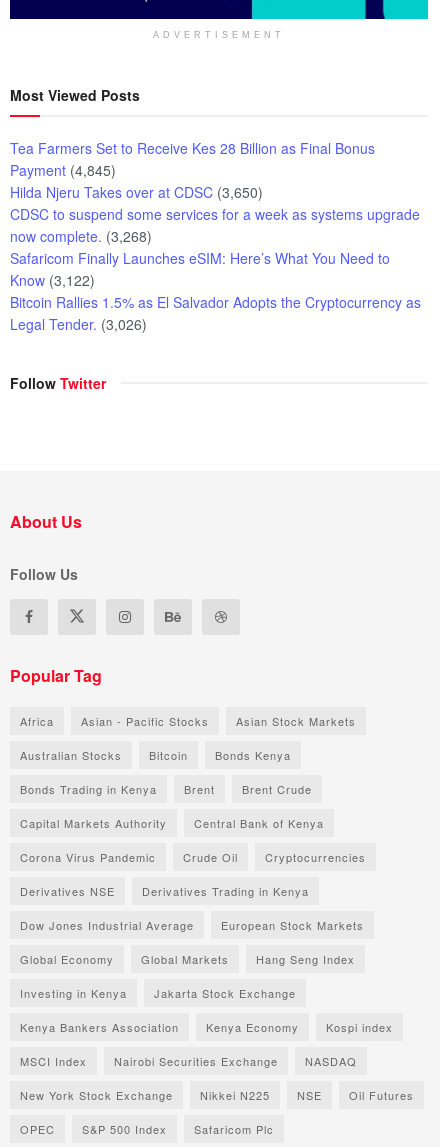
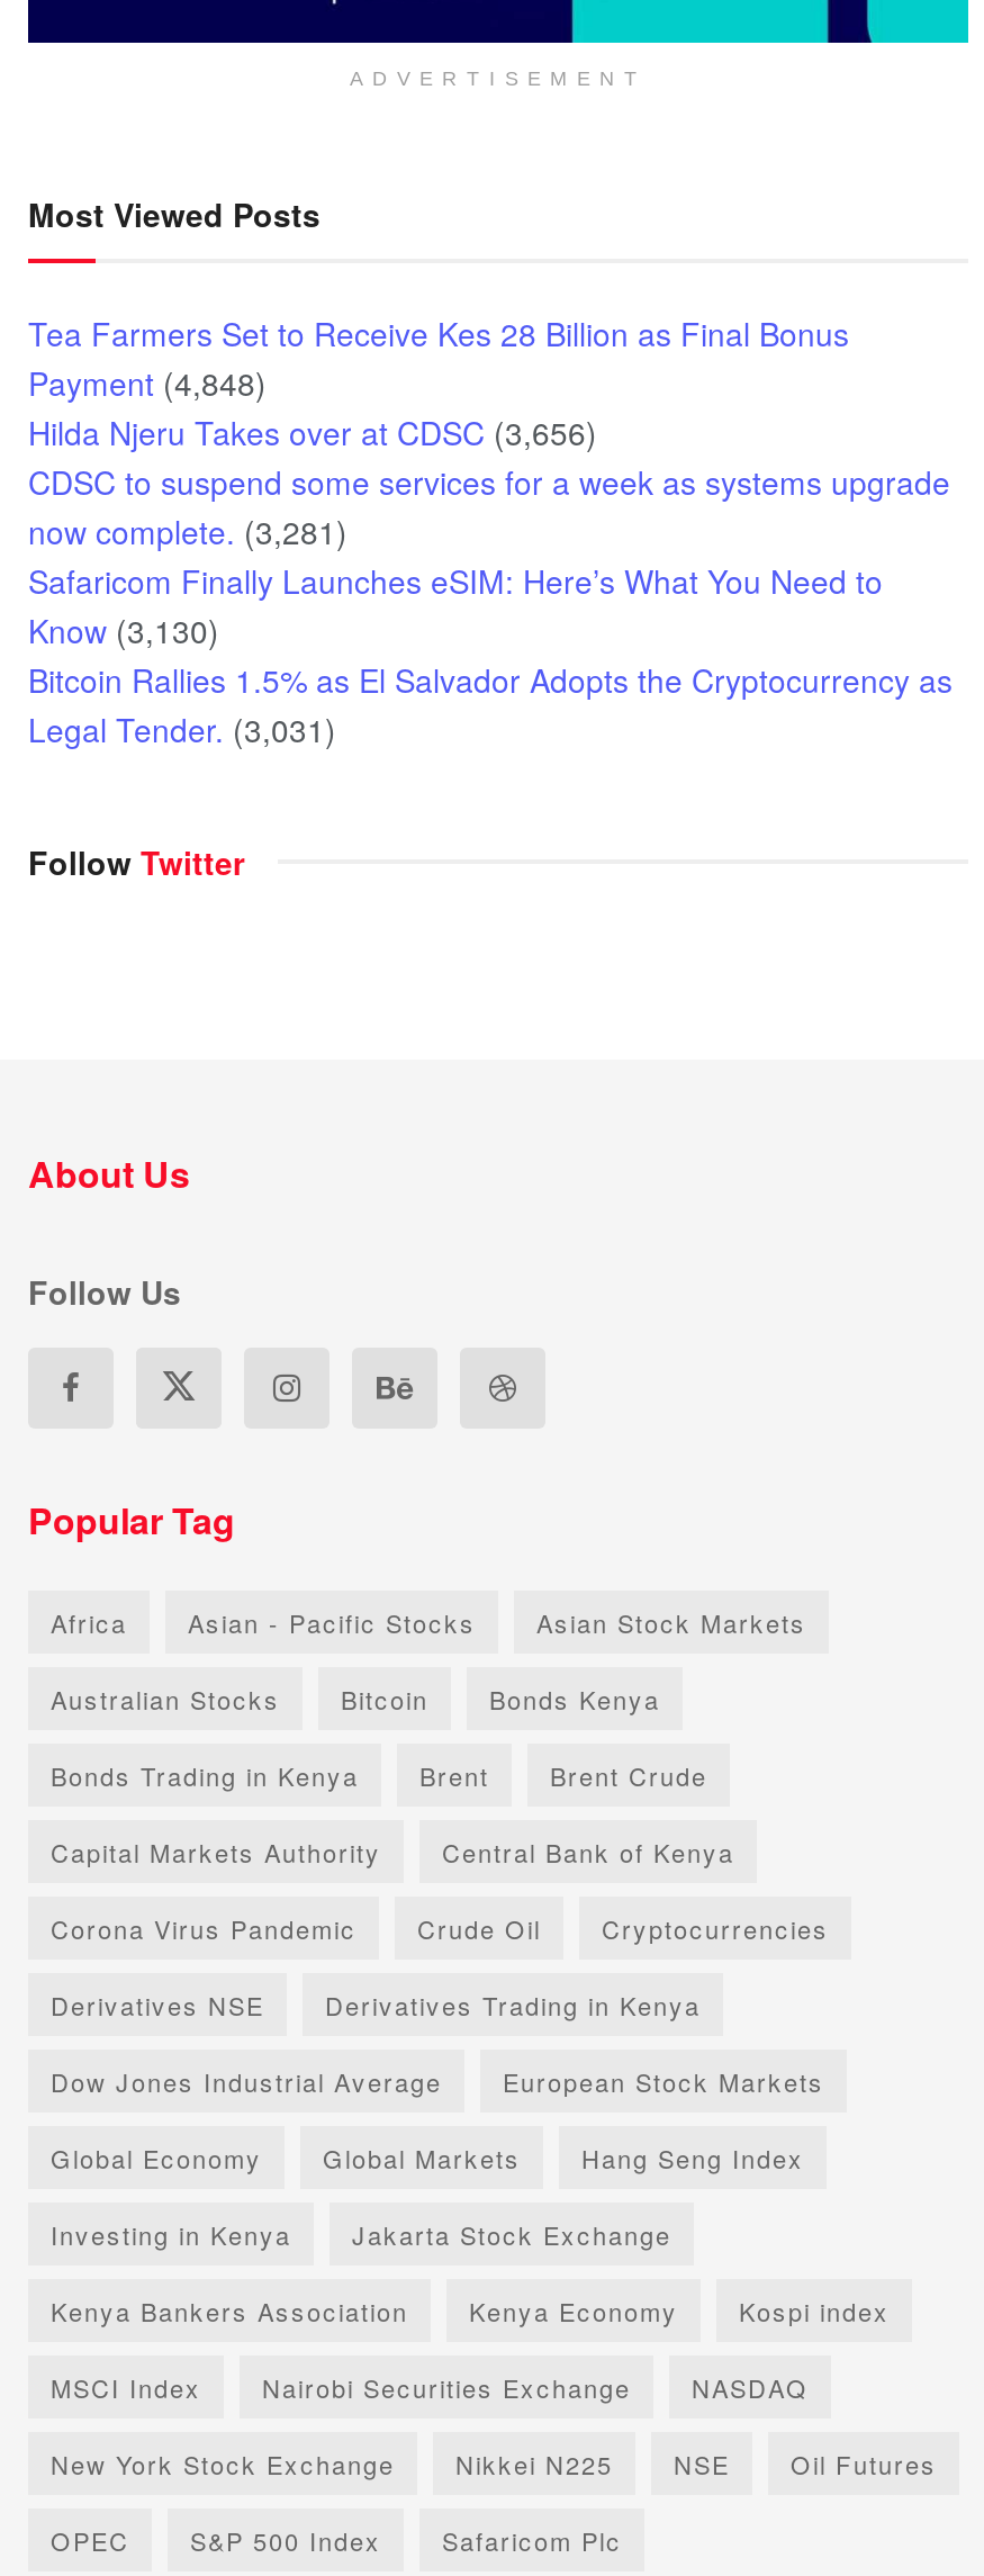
- Payment (4,845)
+ Payment (4,848)

- Hilda Njeru Takes over at CDSC (3,650)
+ Hilda Njeru Takes over at CDSC (3,656)

- now complete. (3,268)
+ now complete. (3,281)

- Know (3,122)
+ Know (3,130)

- Legal Tender. (3,026)
+ Legal Tender. (3,031)
